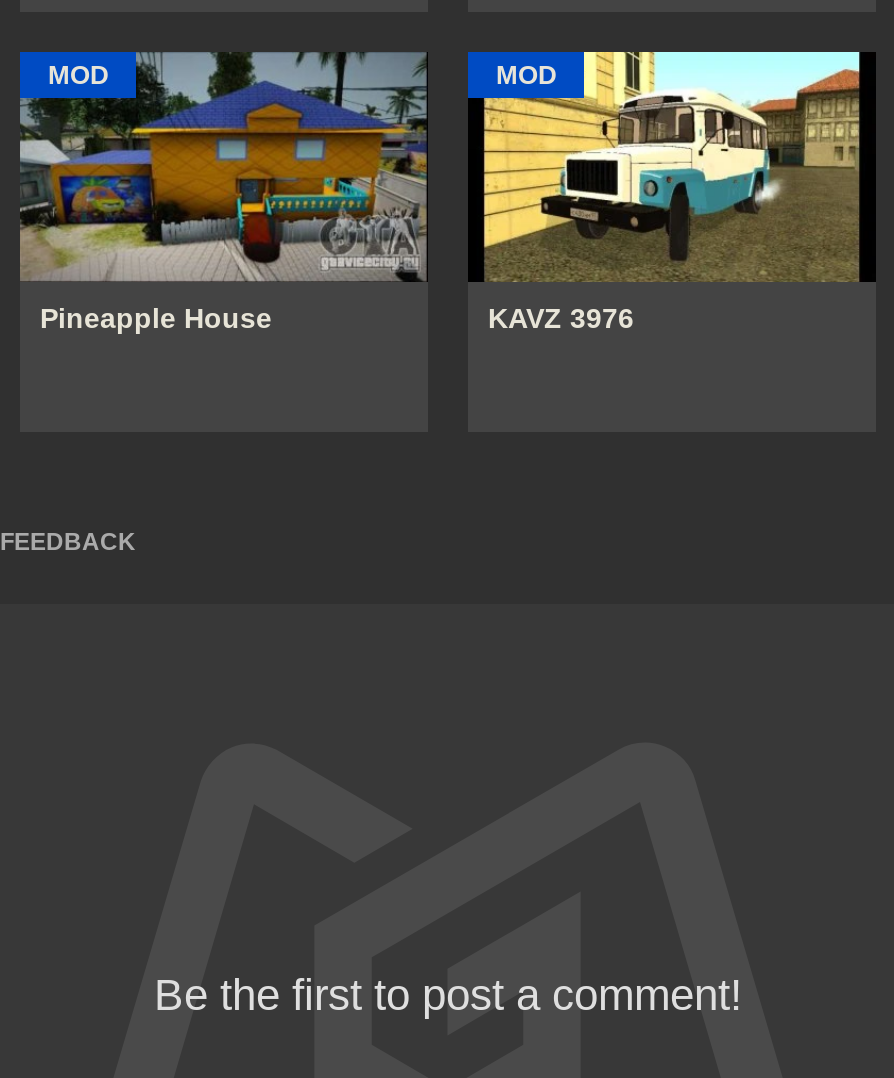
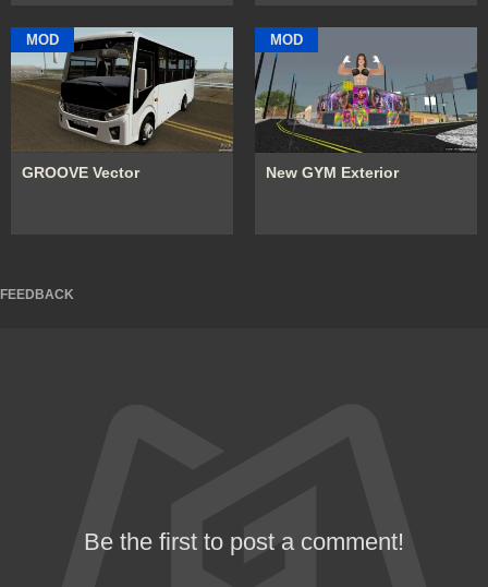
- [image]
- Pineapple House
+ [image]
+ GROOVE Vector

- [image]
- KAVZ 3976
+ [image]
+ New GYM Exterior
